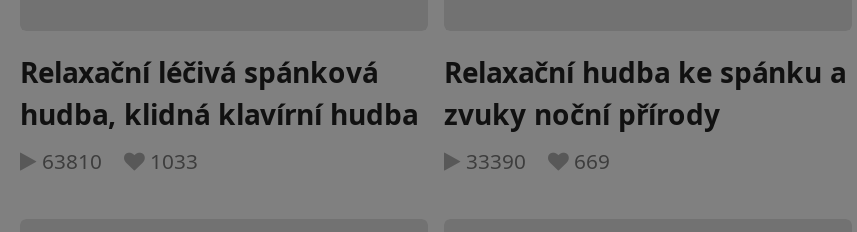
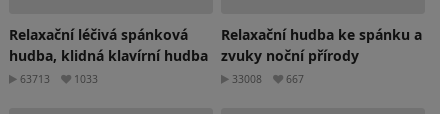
- 63810 1033
+ 63713 1033

- 33390
+ 33008

- 669
+ 667
